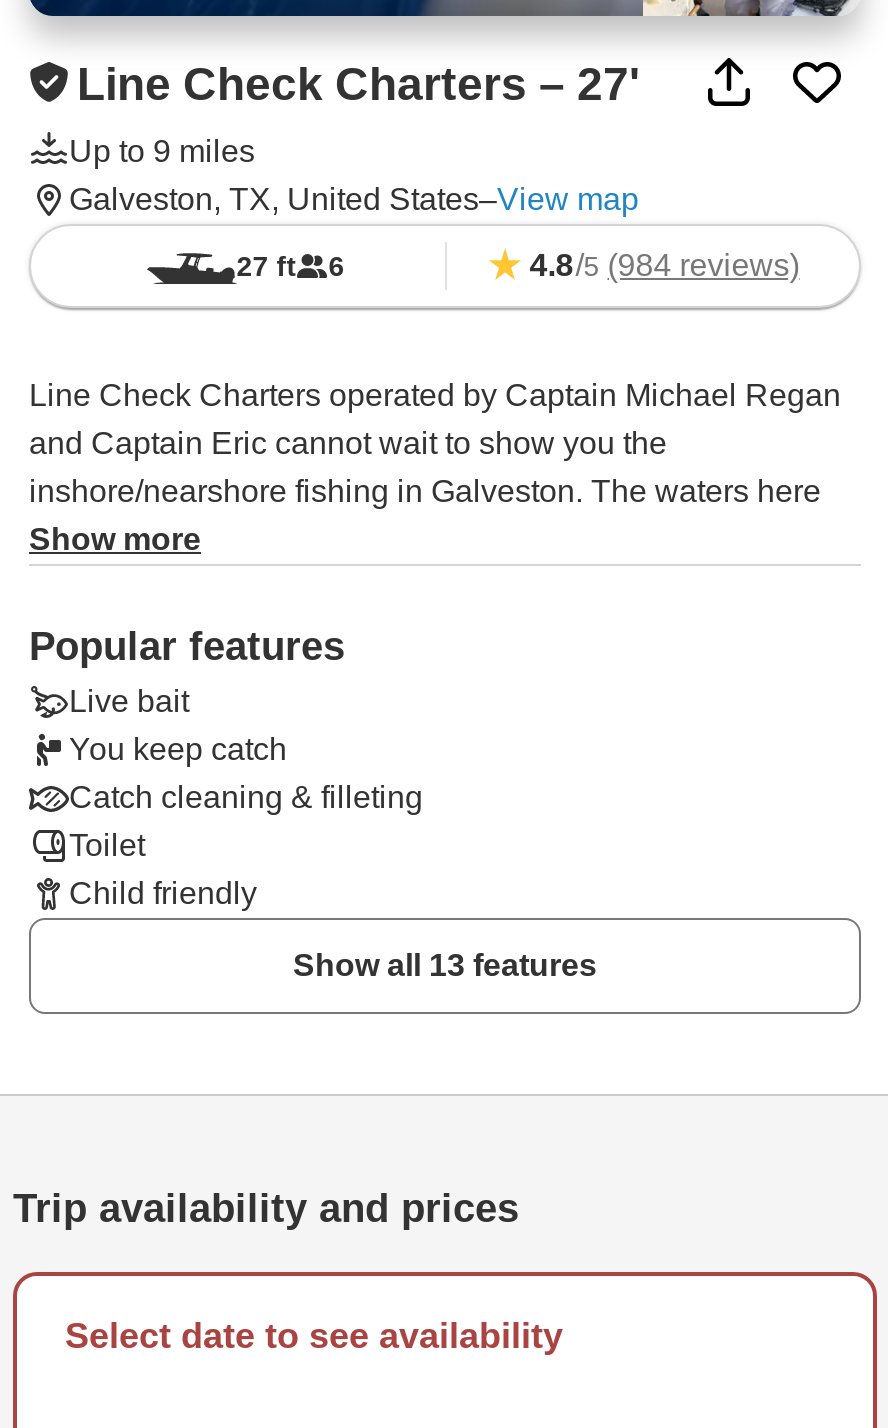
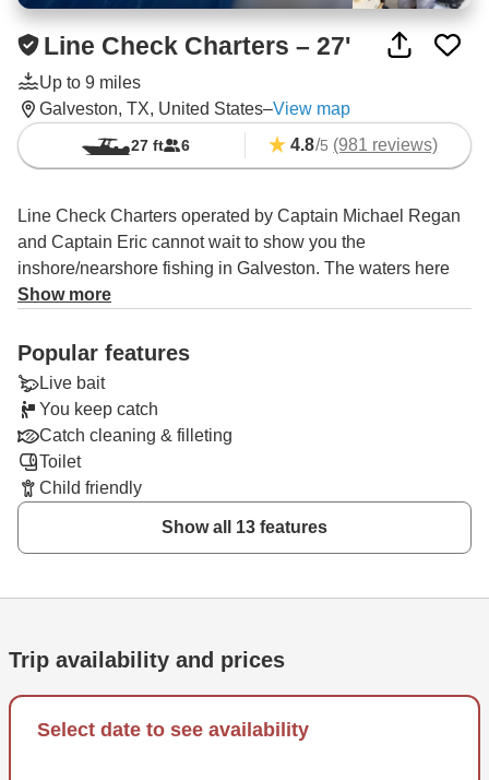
- 4.8/5 (984 reviews)
+ 4.8/5 (981 reviews)
